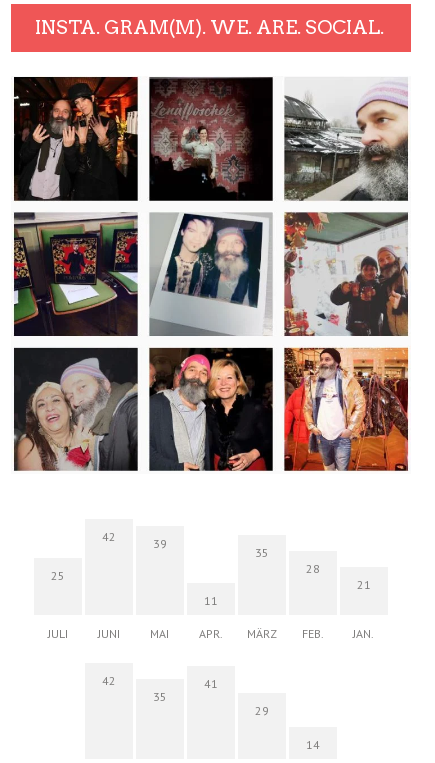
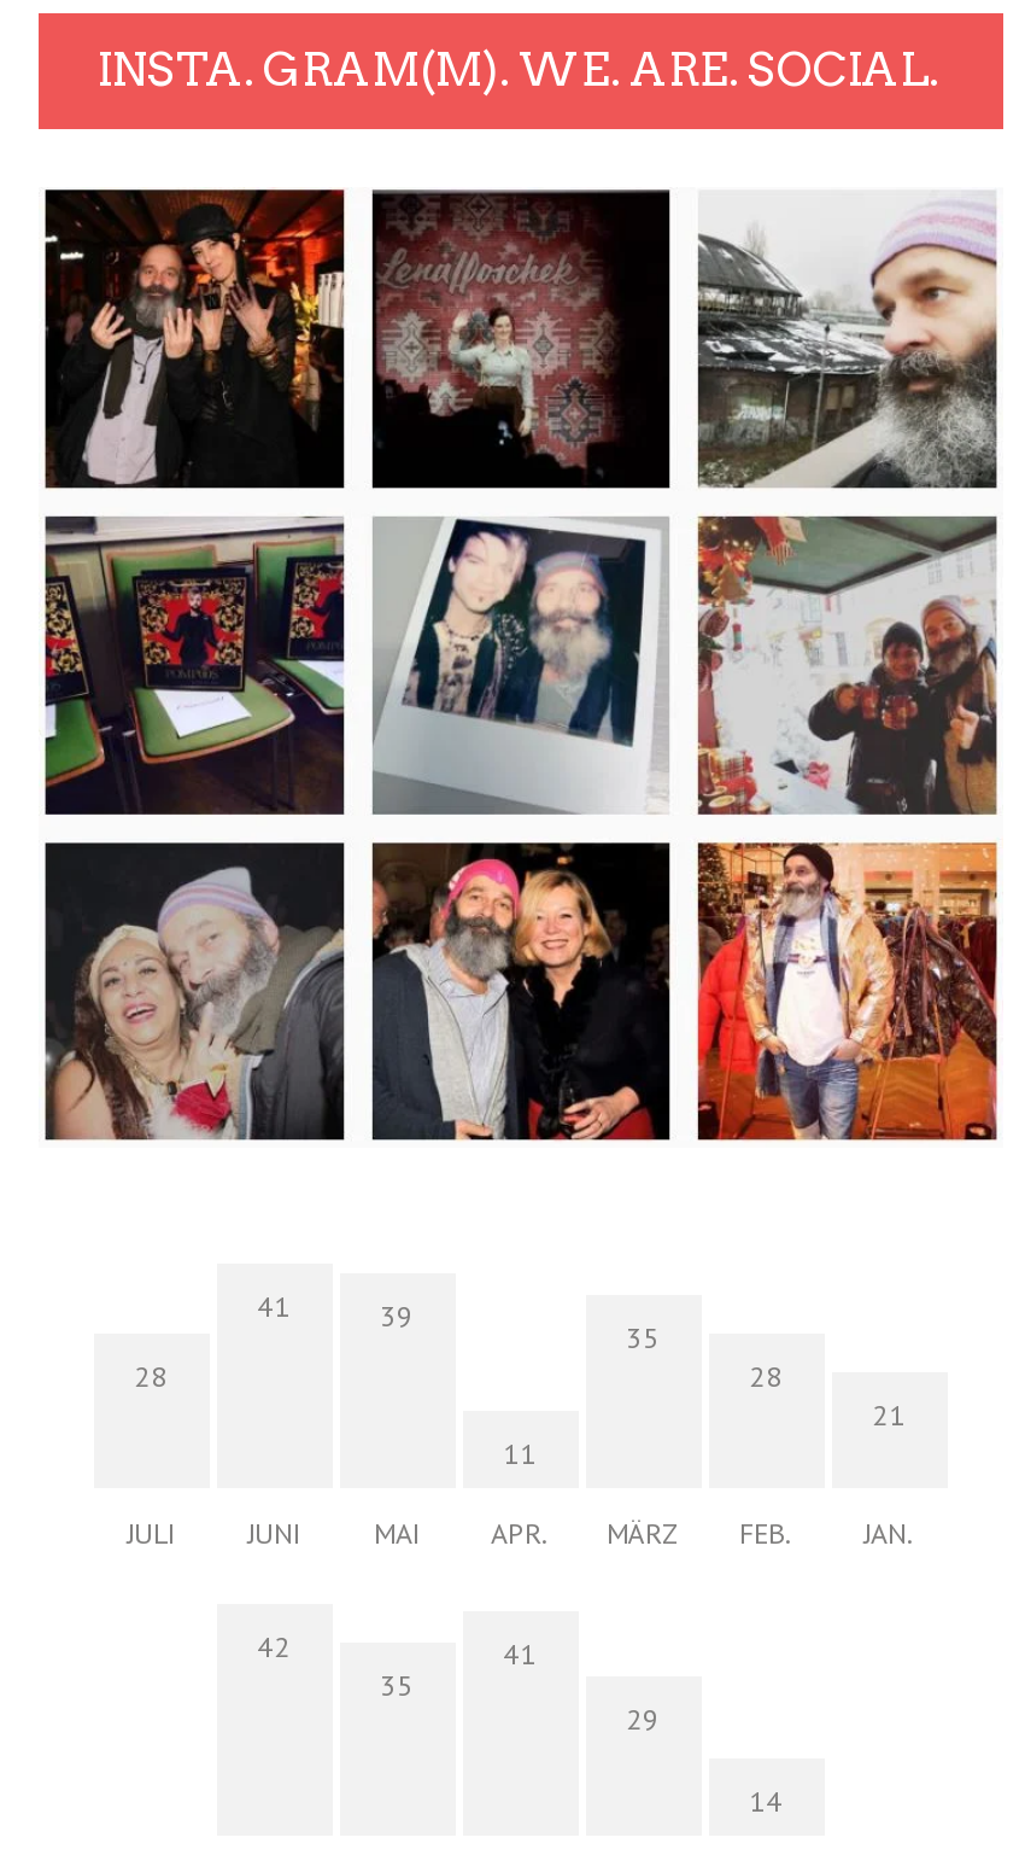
- 42
+ 41

- 25
+ 28
